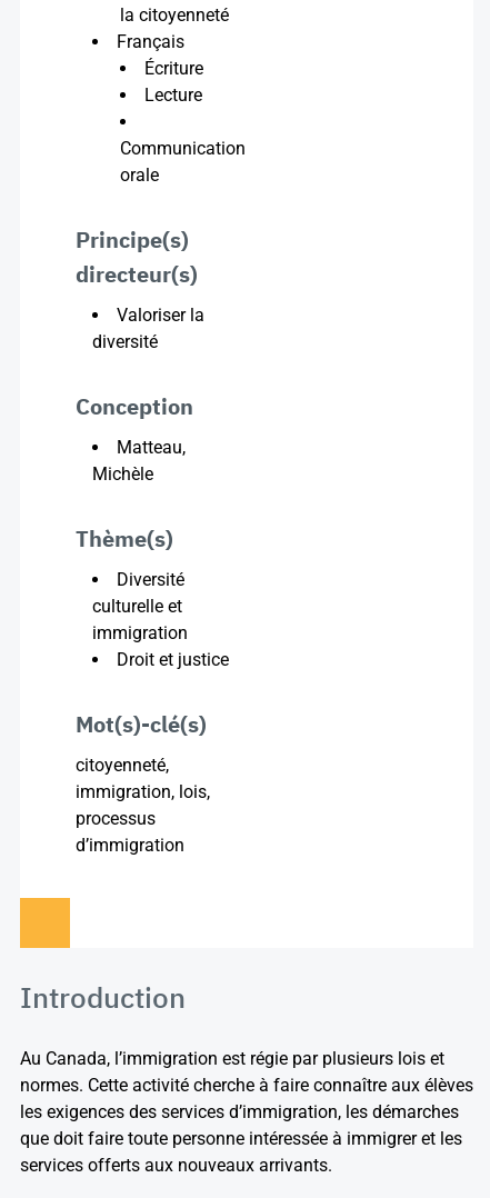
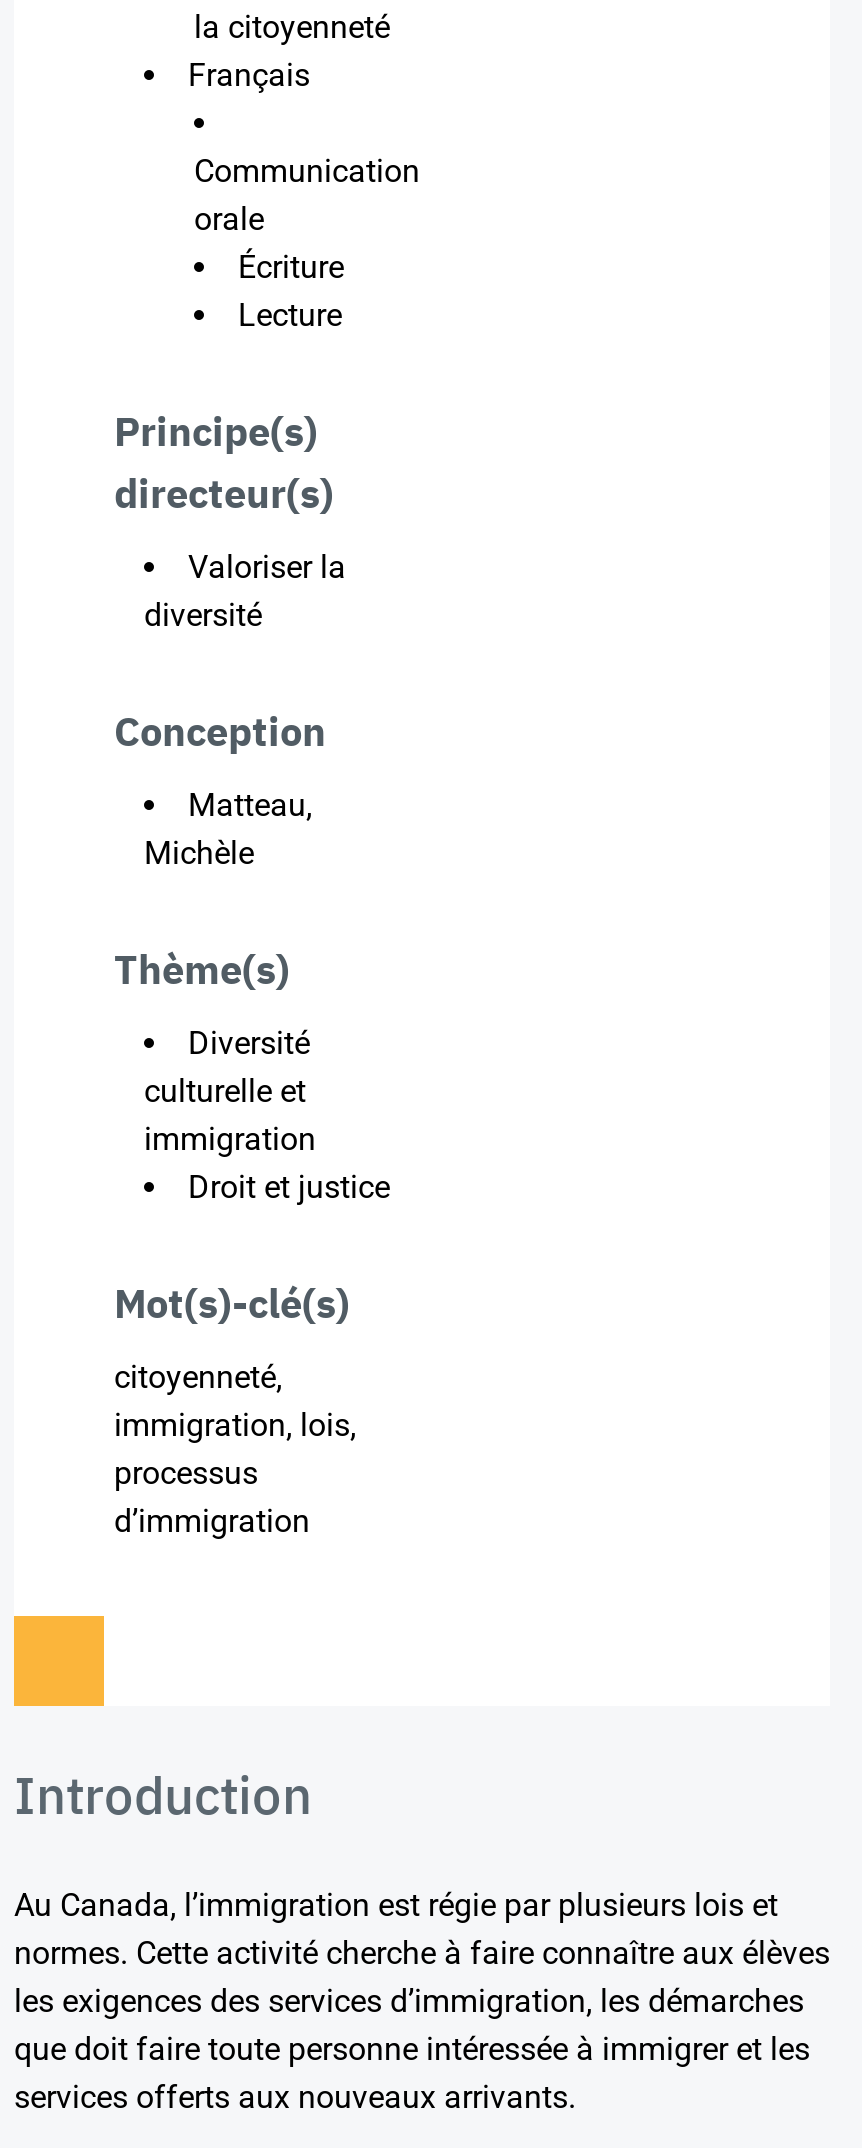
moved down: Écriture | Lecture

moved up: Communication | orale
